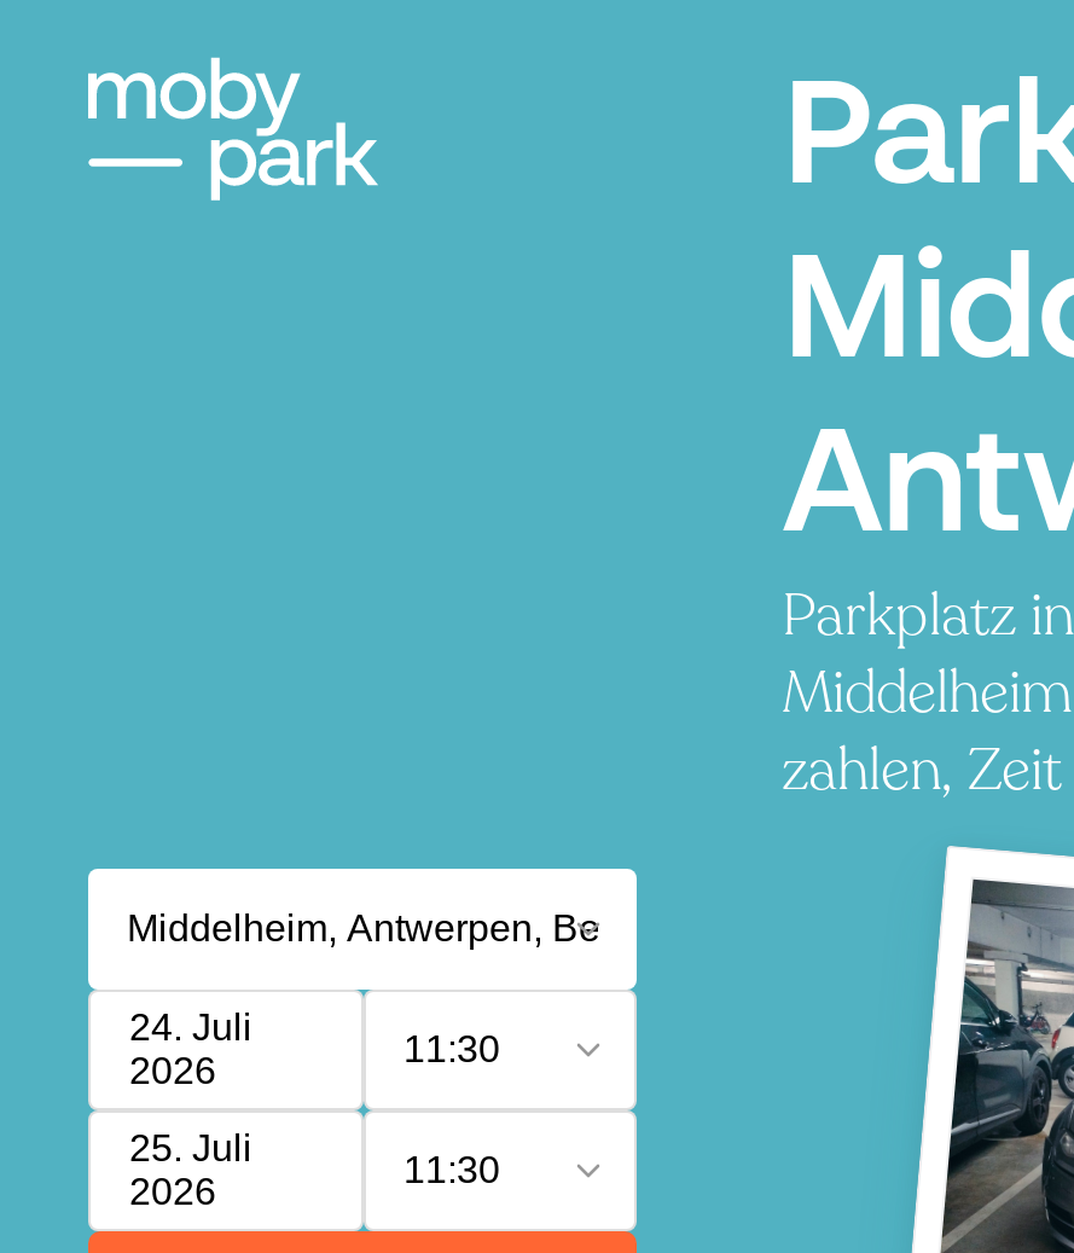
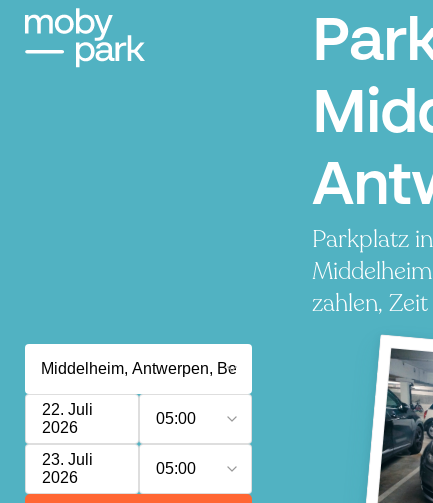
- 24. Juli
+ 22. Juli

- 11:30
+ 05:00

- 25. Juli
+ 23. Juli

- 11:30
+ 05:00
